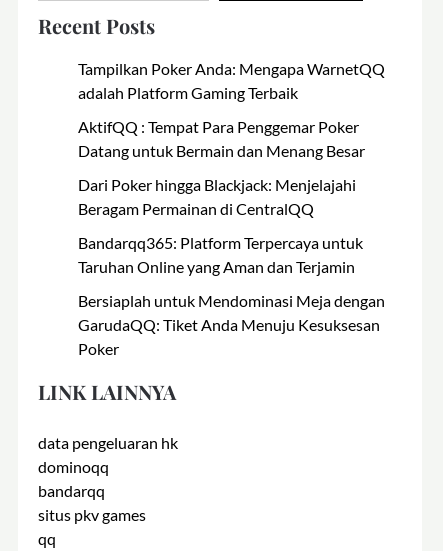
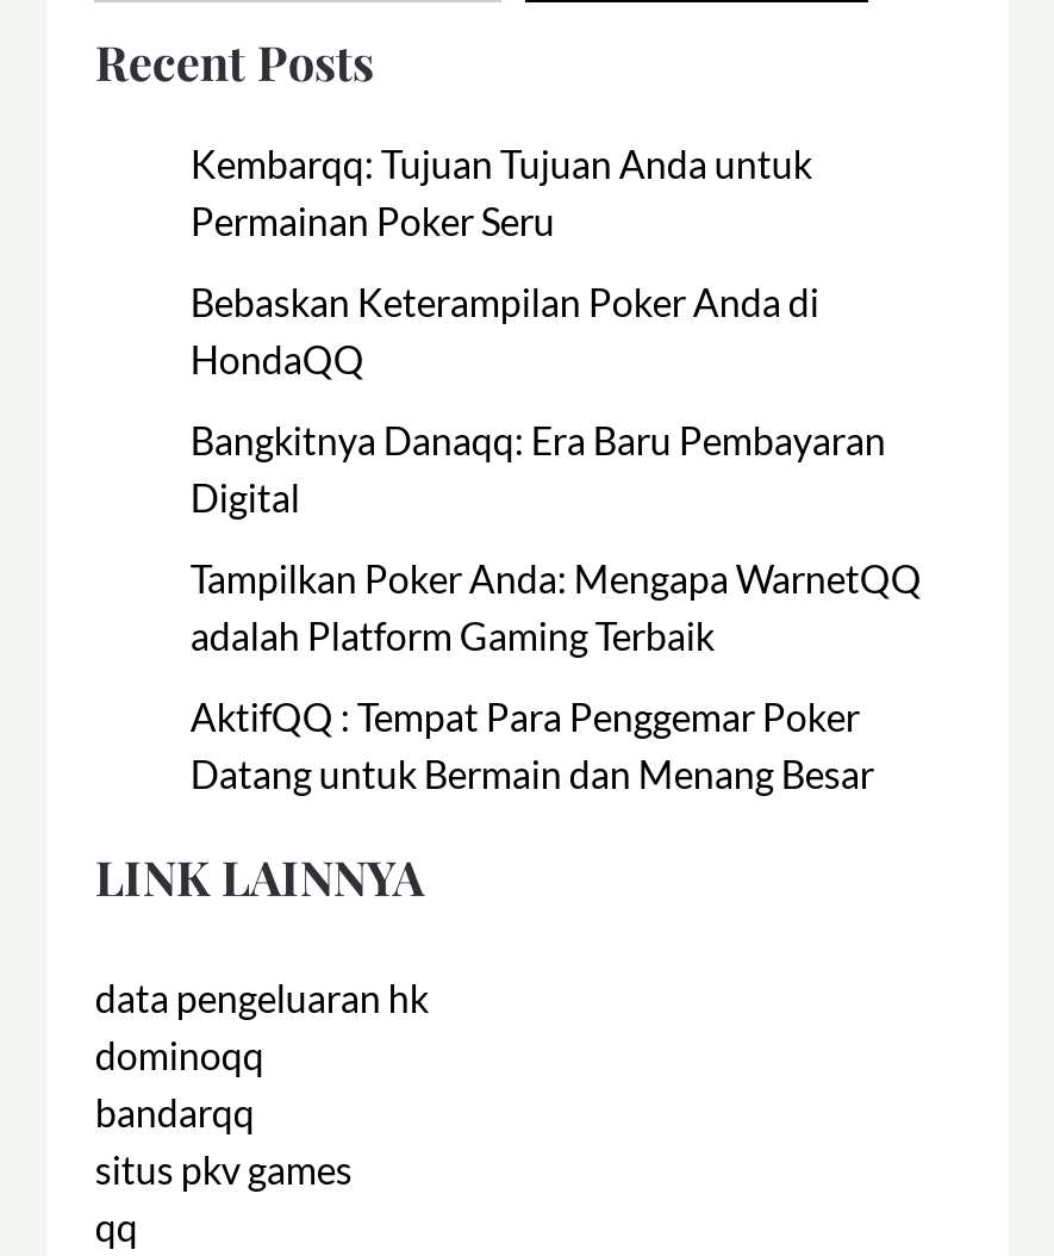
+ Kembarqq: Tujuan Tujuan Anda untuk
+ Permainan Poker Seru
+ Bebaskan Keterampilan Poker Anda di
+ HondaQQ
+ Bangkitnya Danaqq: Era Baru Pembayaran
+ Digital

moved down: Tampilkan Poker Anda: Mengapa WarnetQQ | adalah Platform Gaming Terbaik | AktifQQ : Tempat Para Penggemar Poker | Datang untuk Bermain dan Menang Besar

- Dari Poker hingga Blackjack: Menjelajahi
- Beragam Permainan di CentralQQ
- Bandarqq365: Platform Terpercaya untuk
- Taruhan Online yang Aman dan Terjamin
- Bersiaplah untuk Mendominasi Meja dengan
- GarudaQQ: Tiket Anda Menuju Kesuksesan
- Poker
